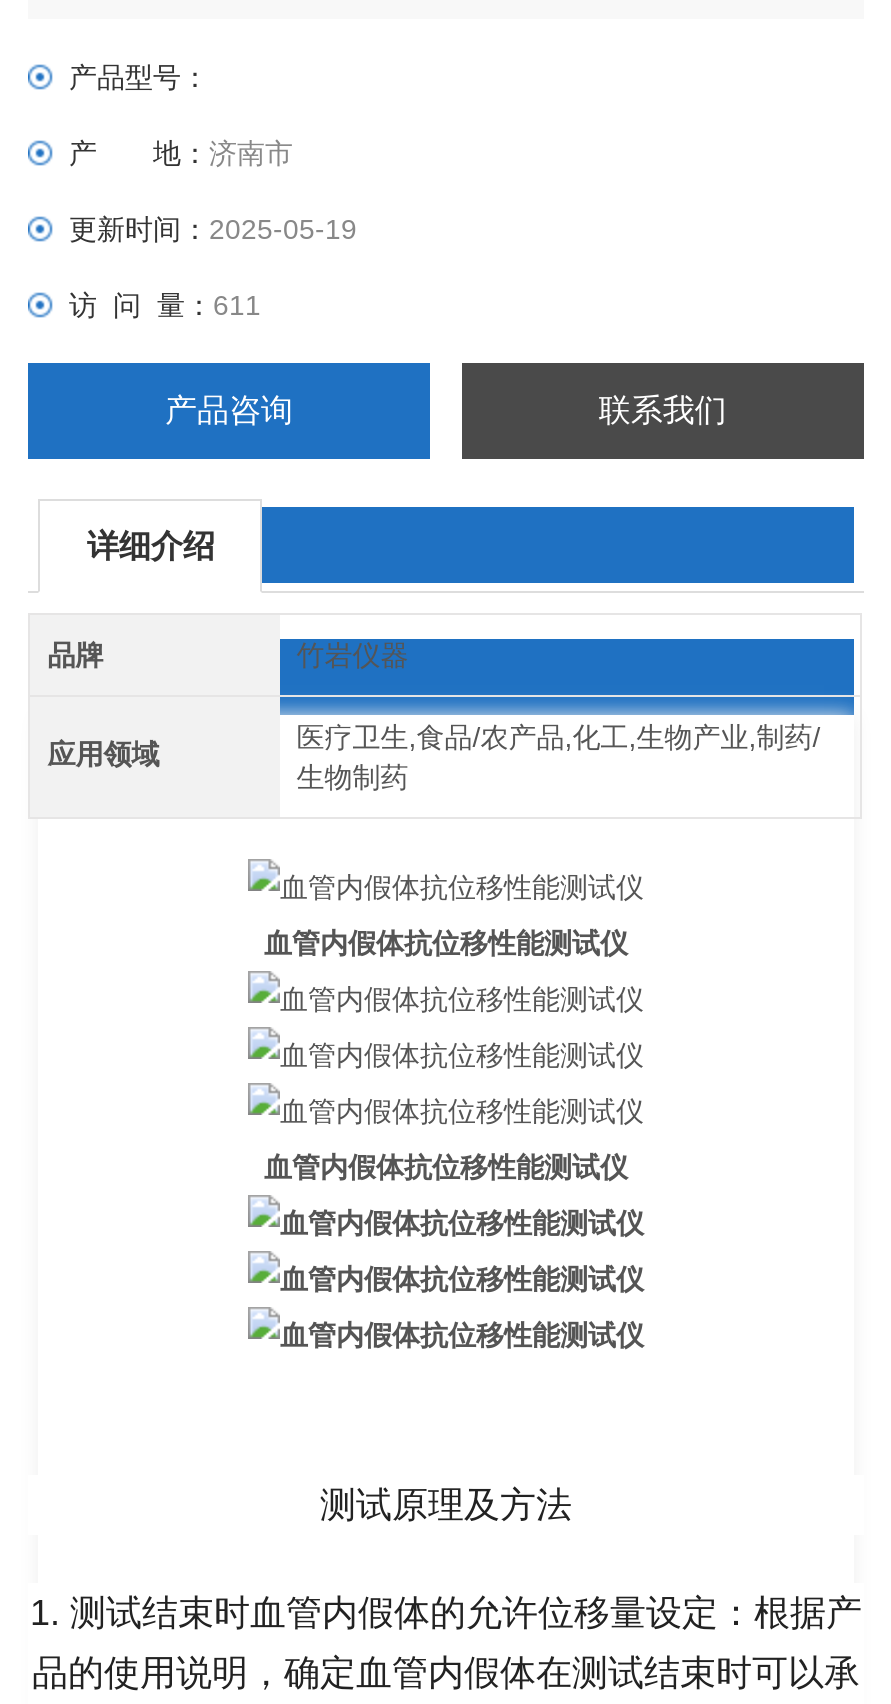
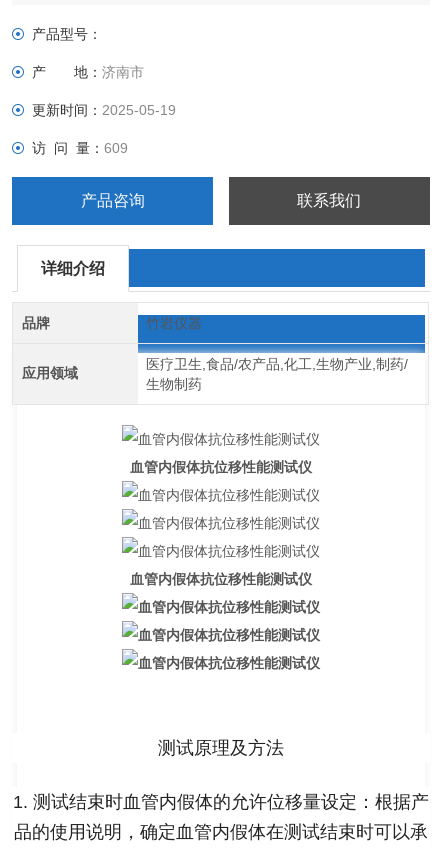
- 访 问 量：611
+ 访 问 量：609
